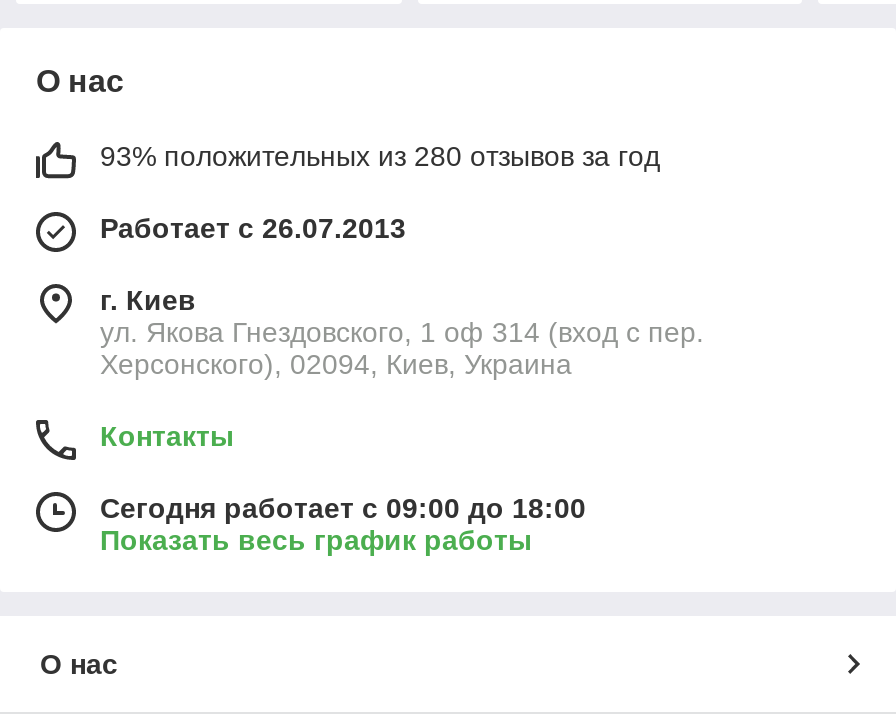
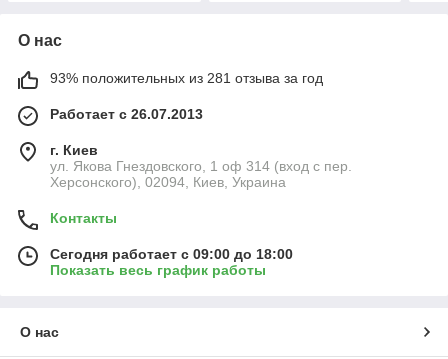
- 93% положительных из 280 отзывов за год
+ 93% положительных из 281 отзыва за год
